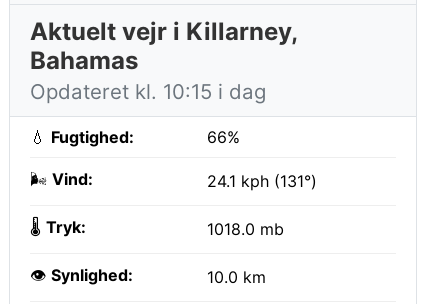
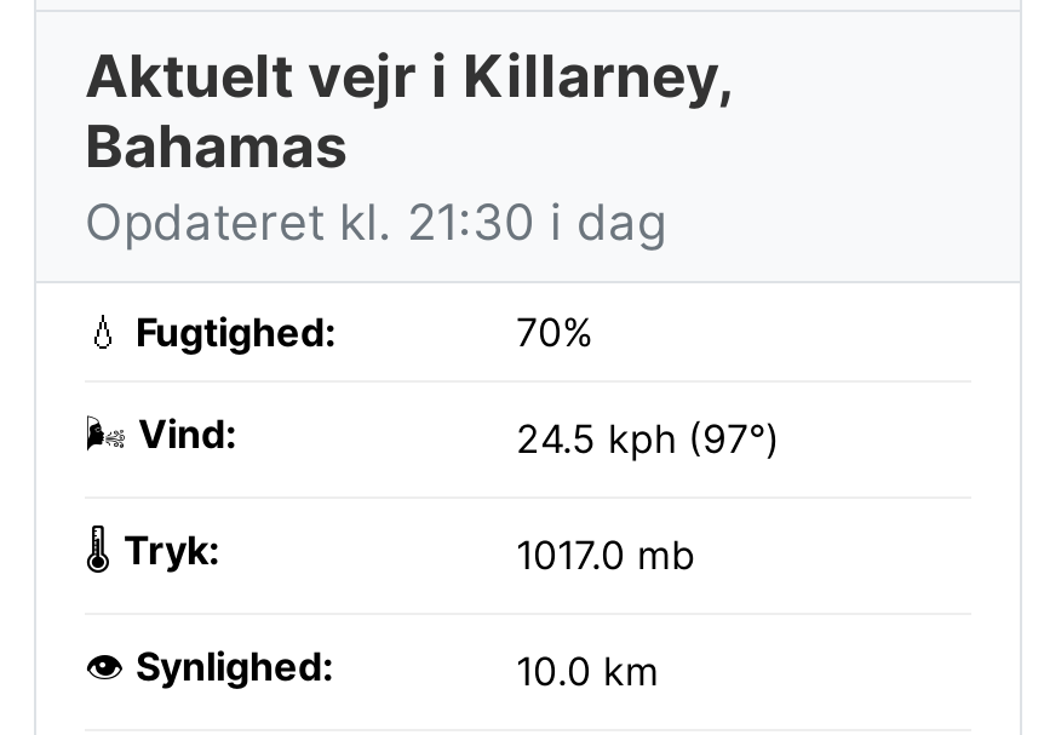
- Opdateret kl. 10:15 i dag
+ Opdateret kl. 21:30 i dag

- 66%
+ 70%

- 24.1 kph (131°)
+ 24.5 kph (97°)

- 1018.0 mb
+ 1017.0 mb
